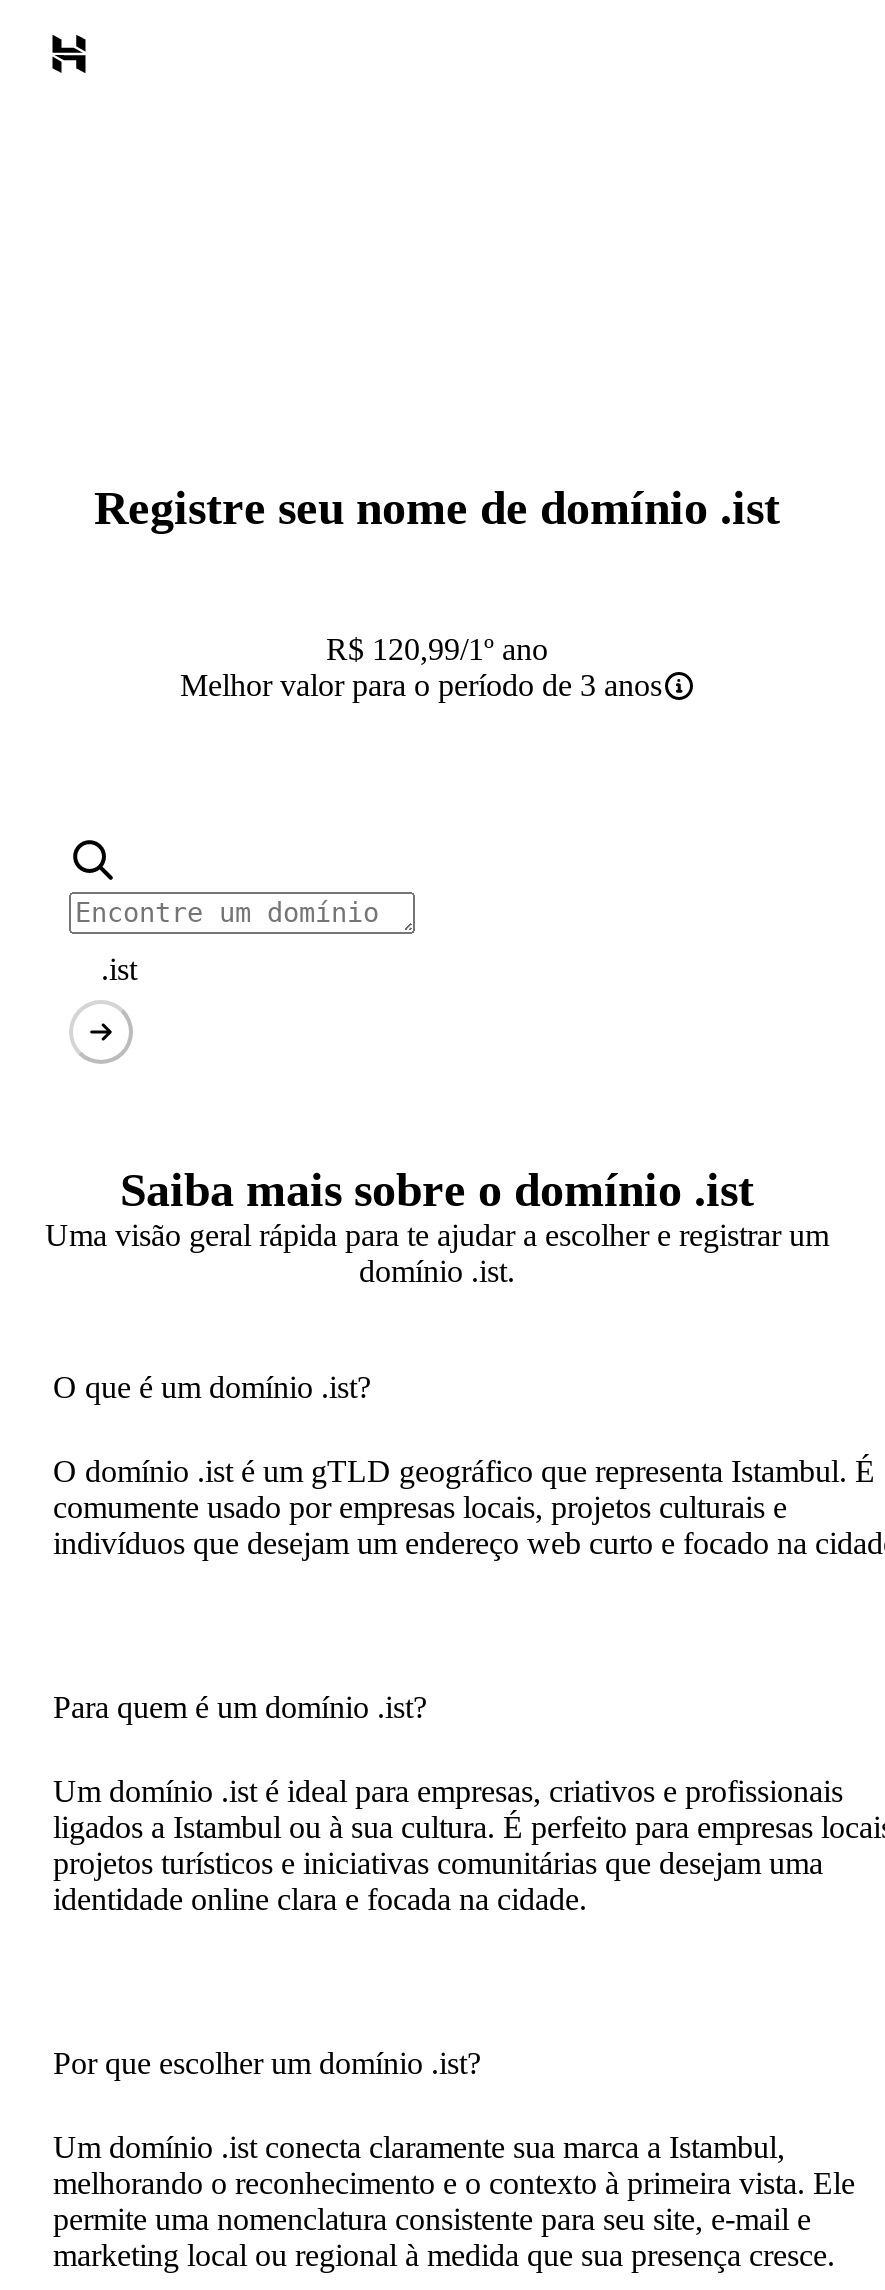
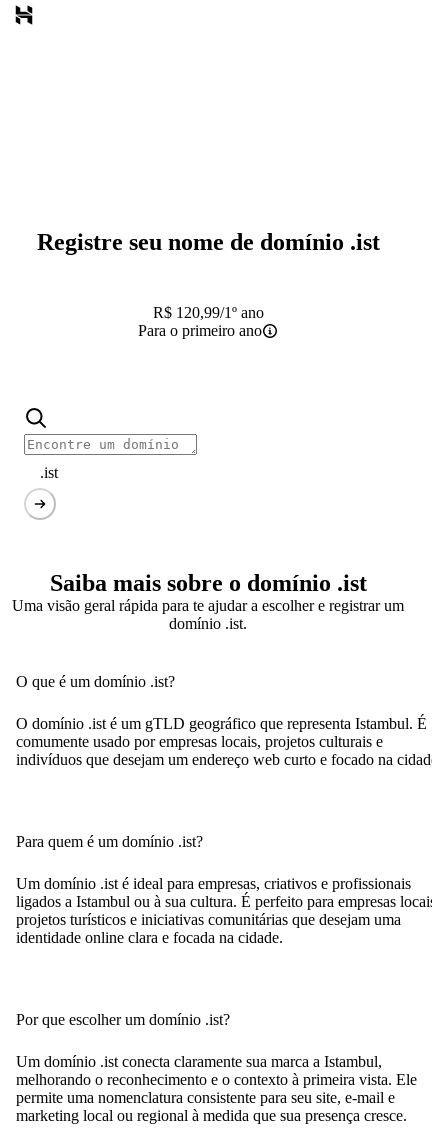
- Melhor valor para o período de 3 anos
+ Para o primeiro ano
